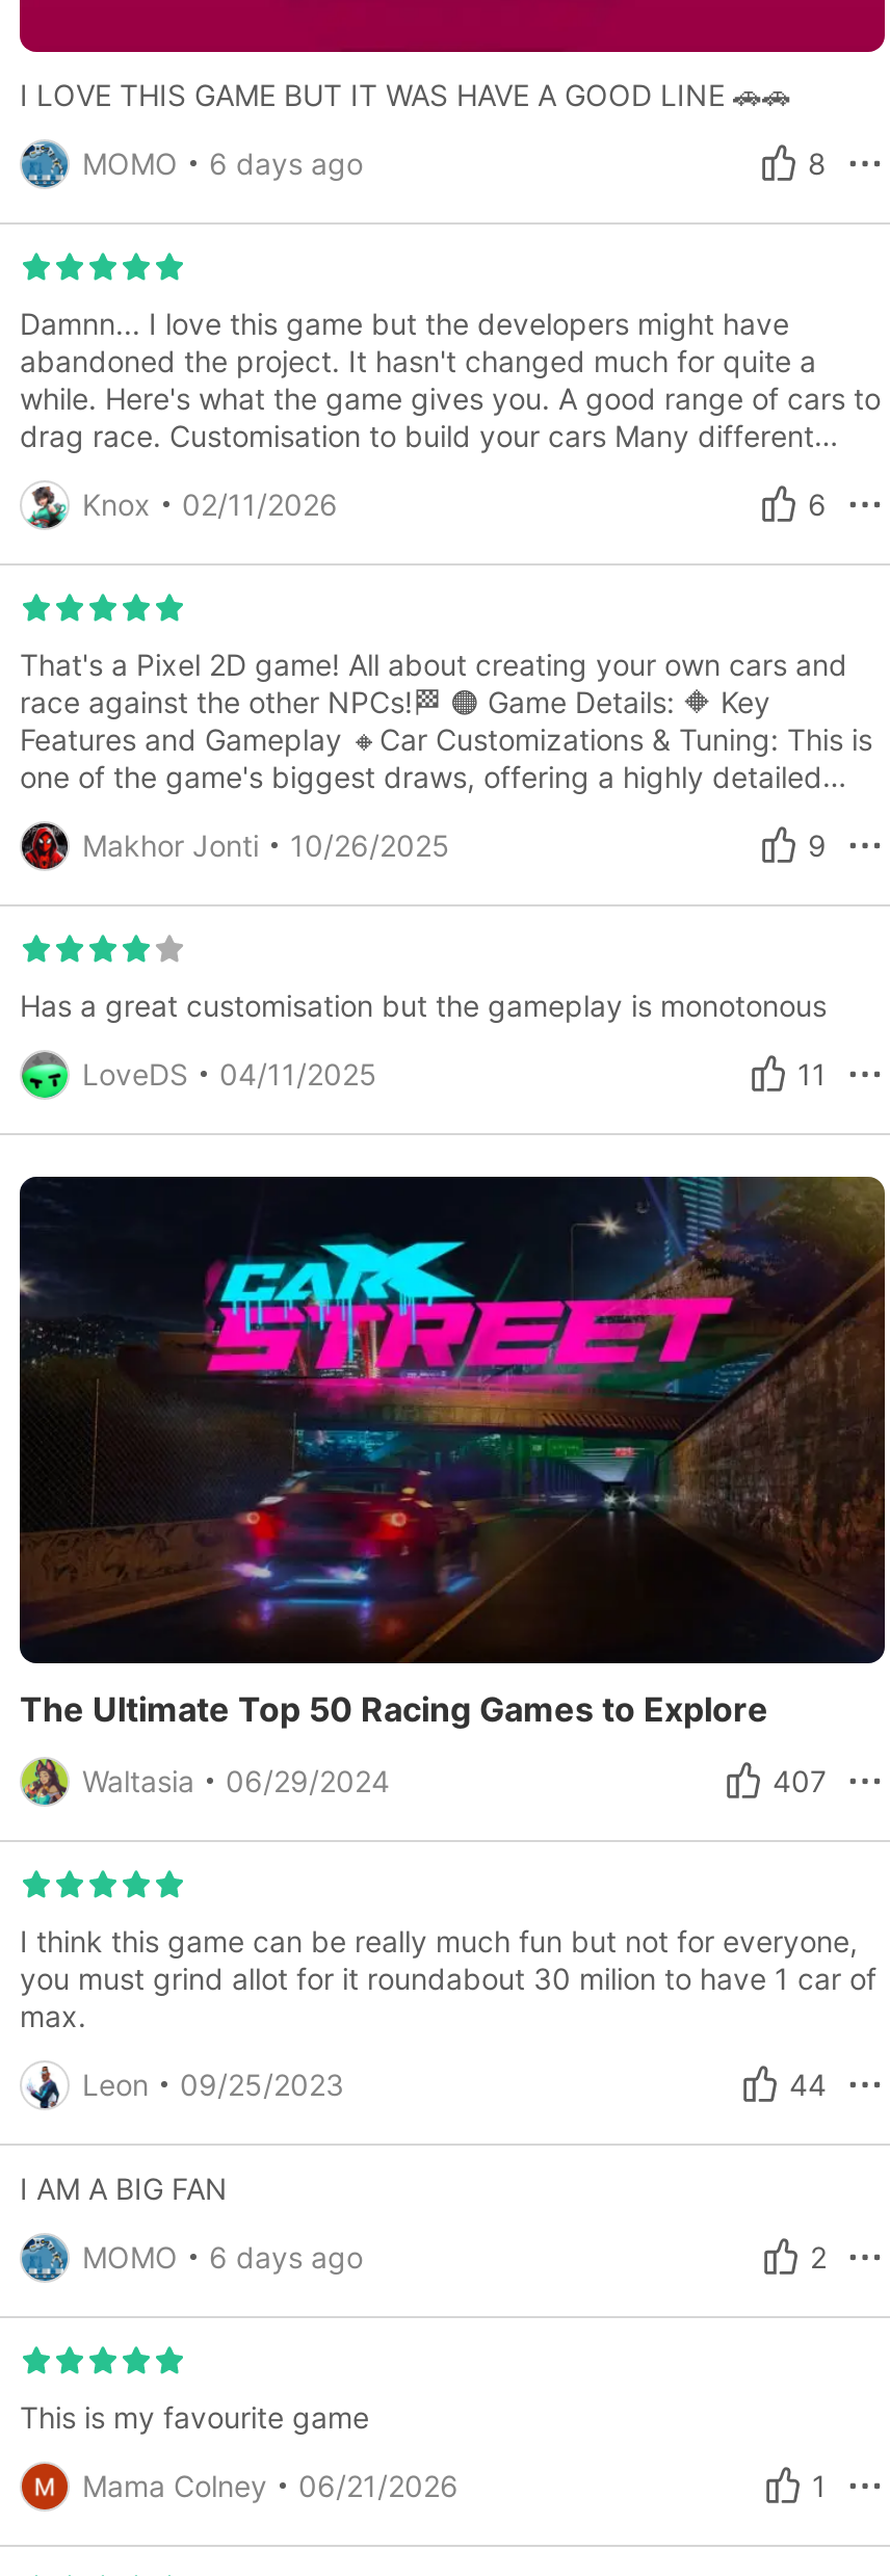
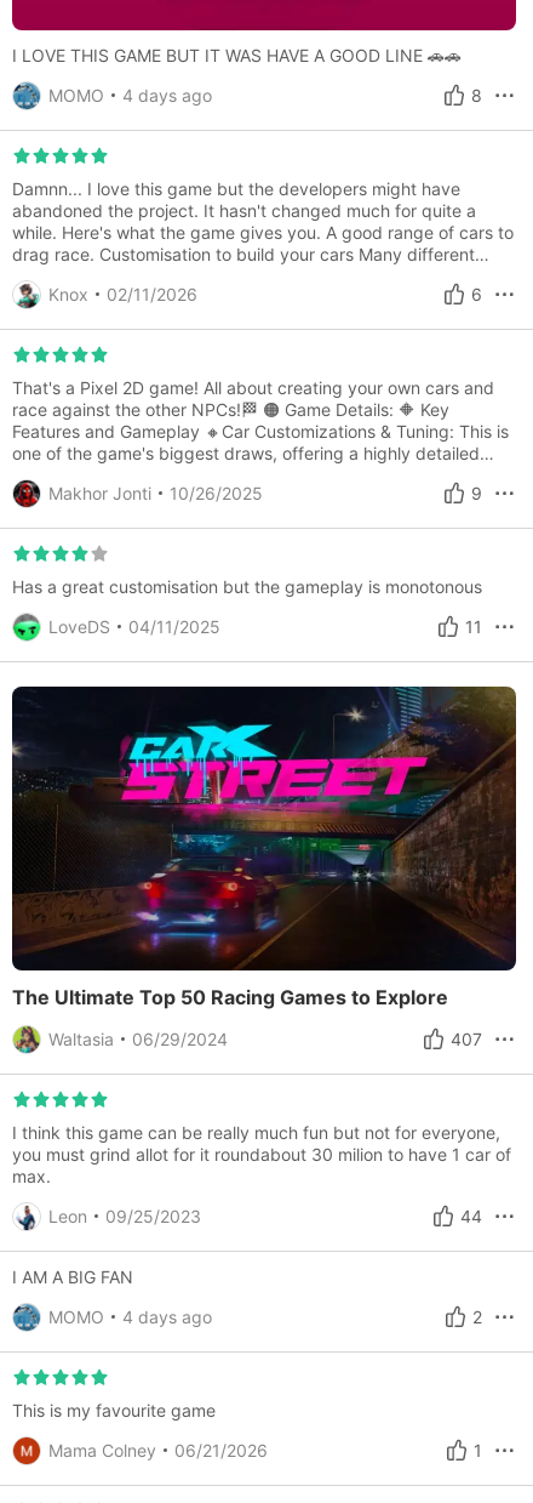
- MOMO 6 days ago
+ MOMO 4 days ago

- MOMO 6 days ago
+ MOMO 4 days ago
